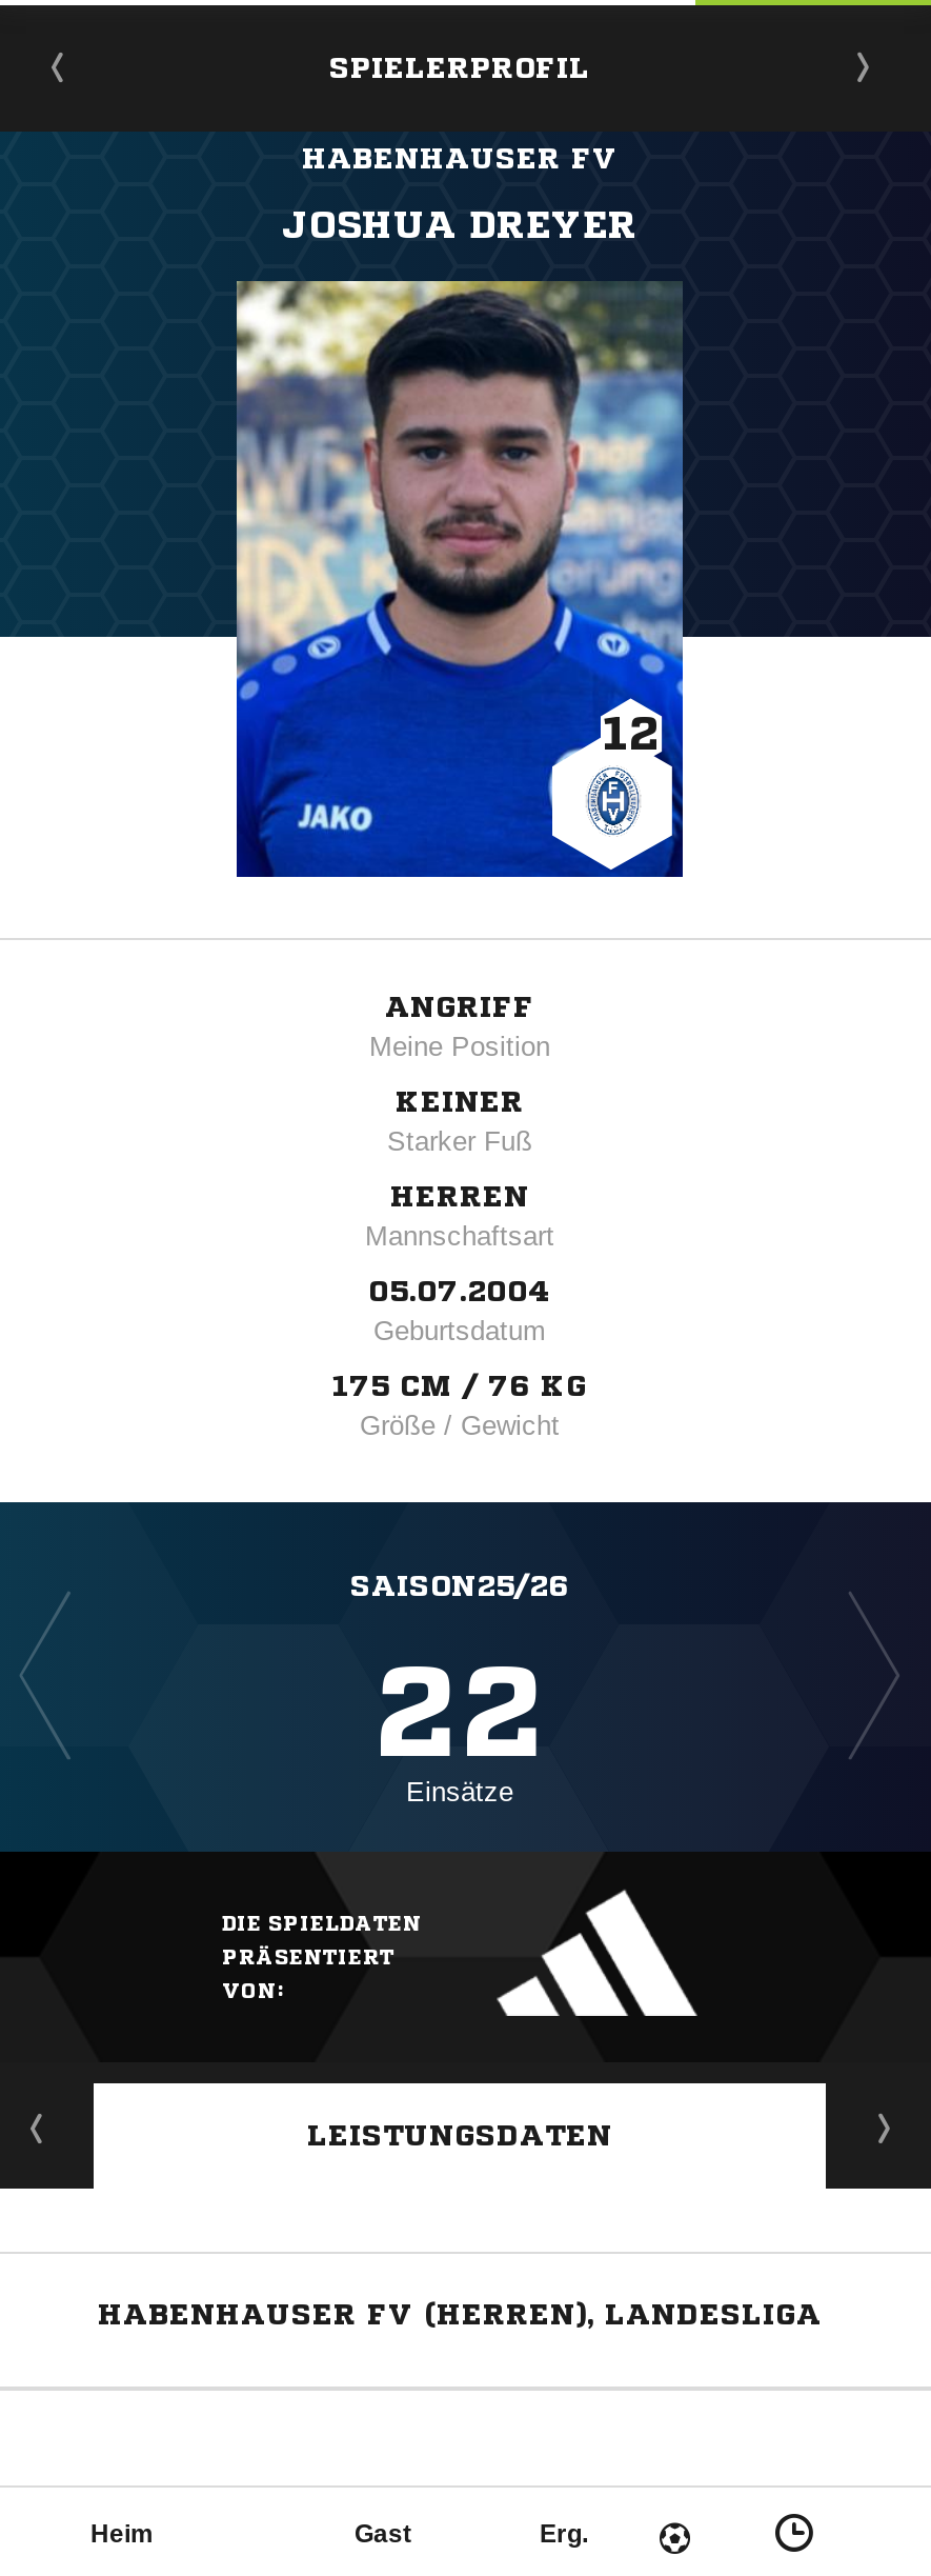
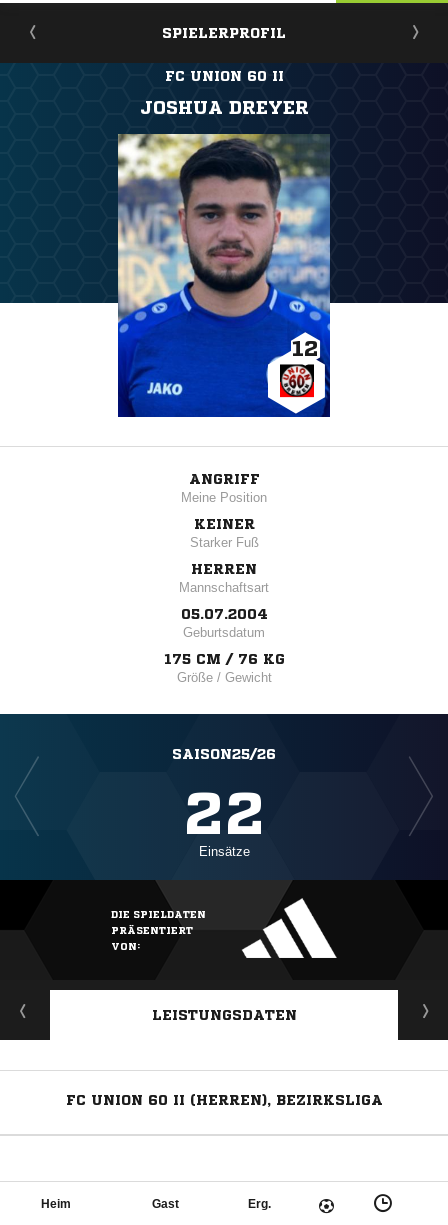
- HABENHAUSER FV
+ FC UNION 60 II

- [image]
+ [image]

- HABENHAUSER FV (HERREN), LANDESLIGA
+ FC UNION 60 II (HERREN), BEZIRKSLIGA
